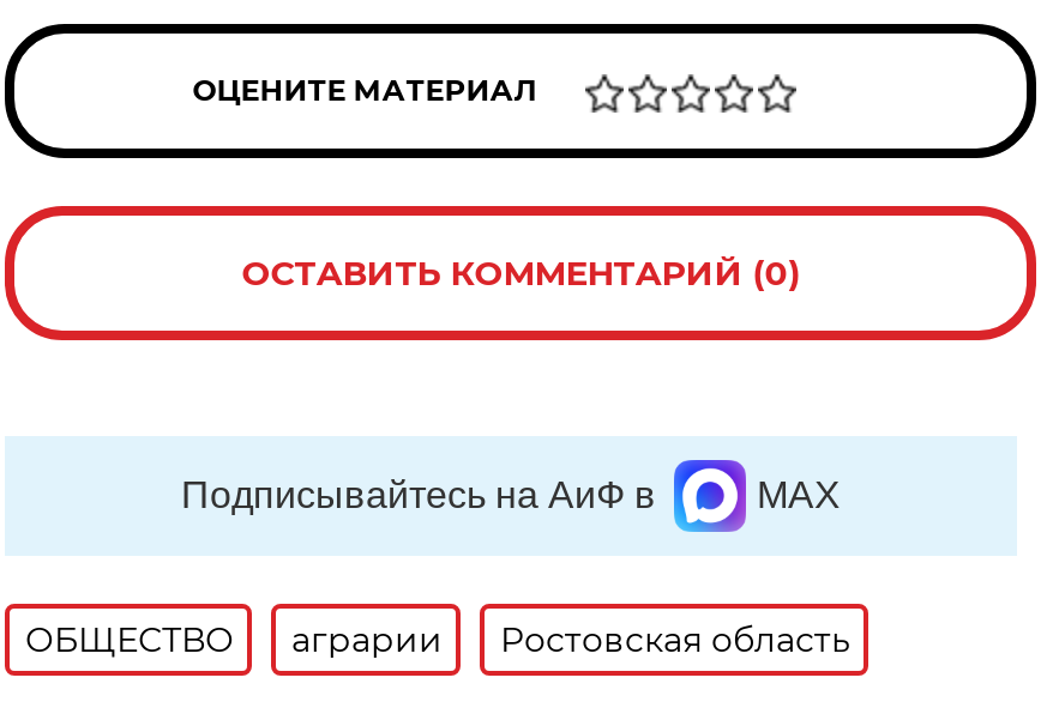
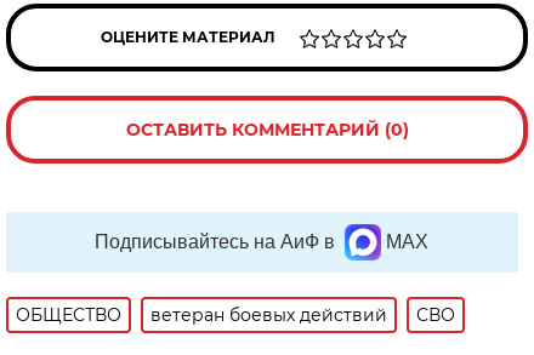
- аграрии
- Ростовская область
+ ветеран боевых действий
+ СВО
